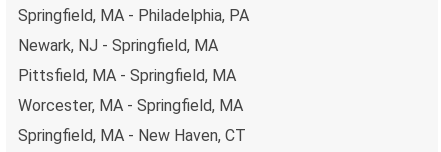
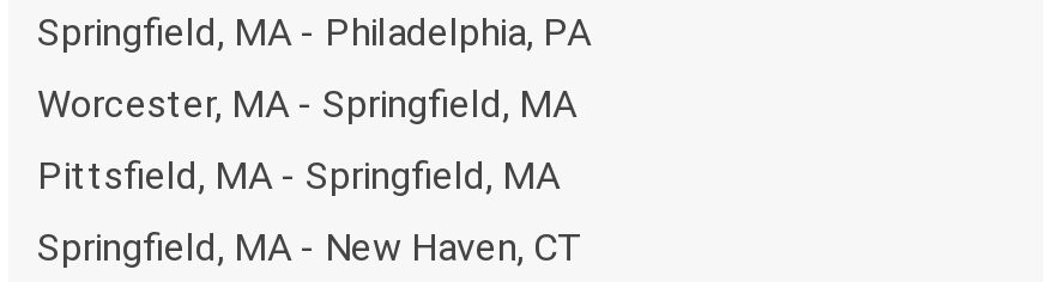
- Newark, NJ - Springfield, MA

moved up: Worcester, MA - Springfield, MA
